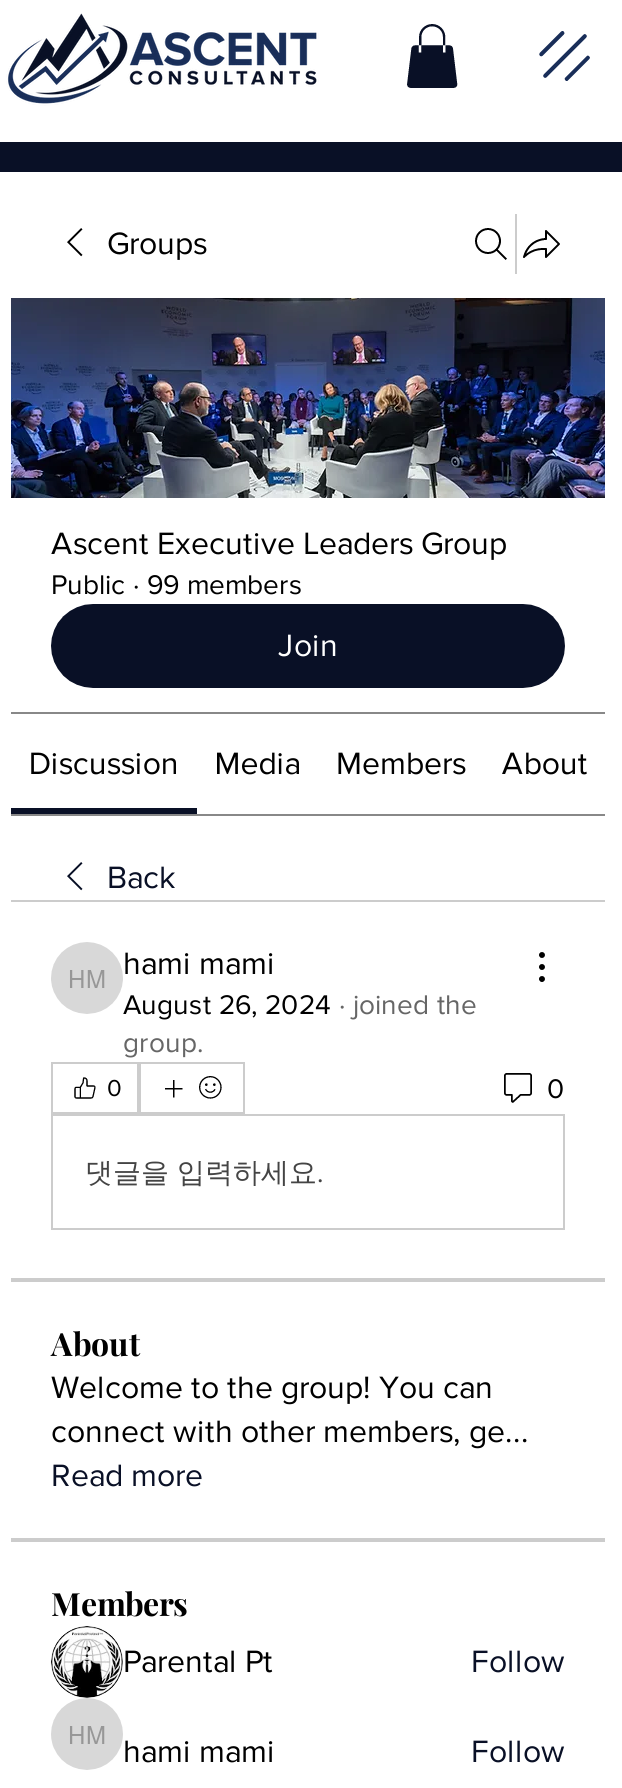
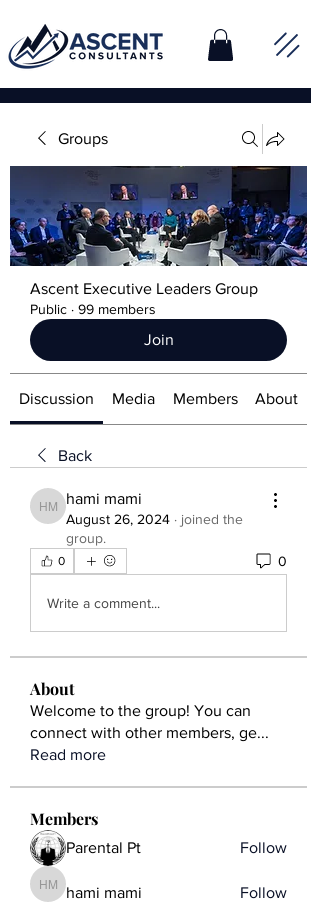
- 댓글을 입력하세요.
+ Write a comment...
